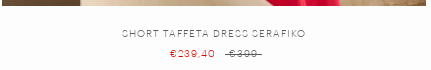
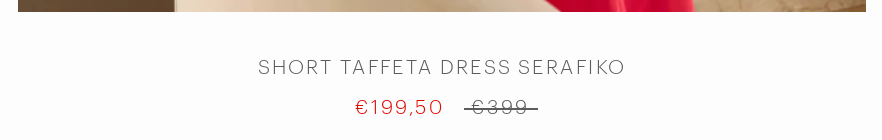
- €239,40
+ €199,50
